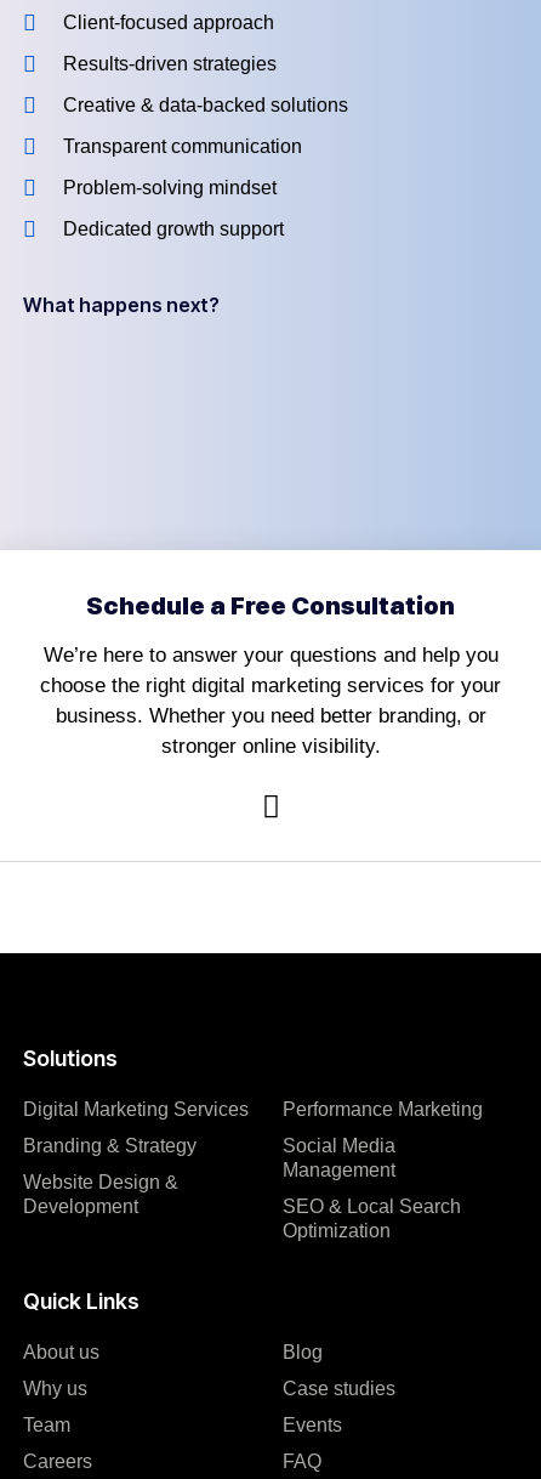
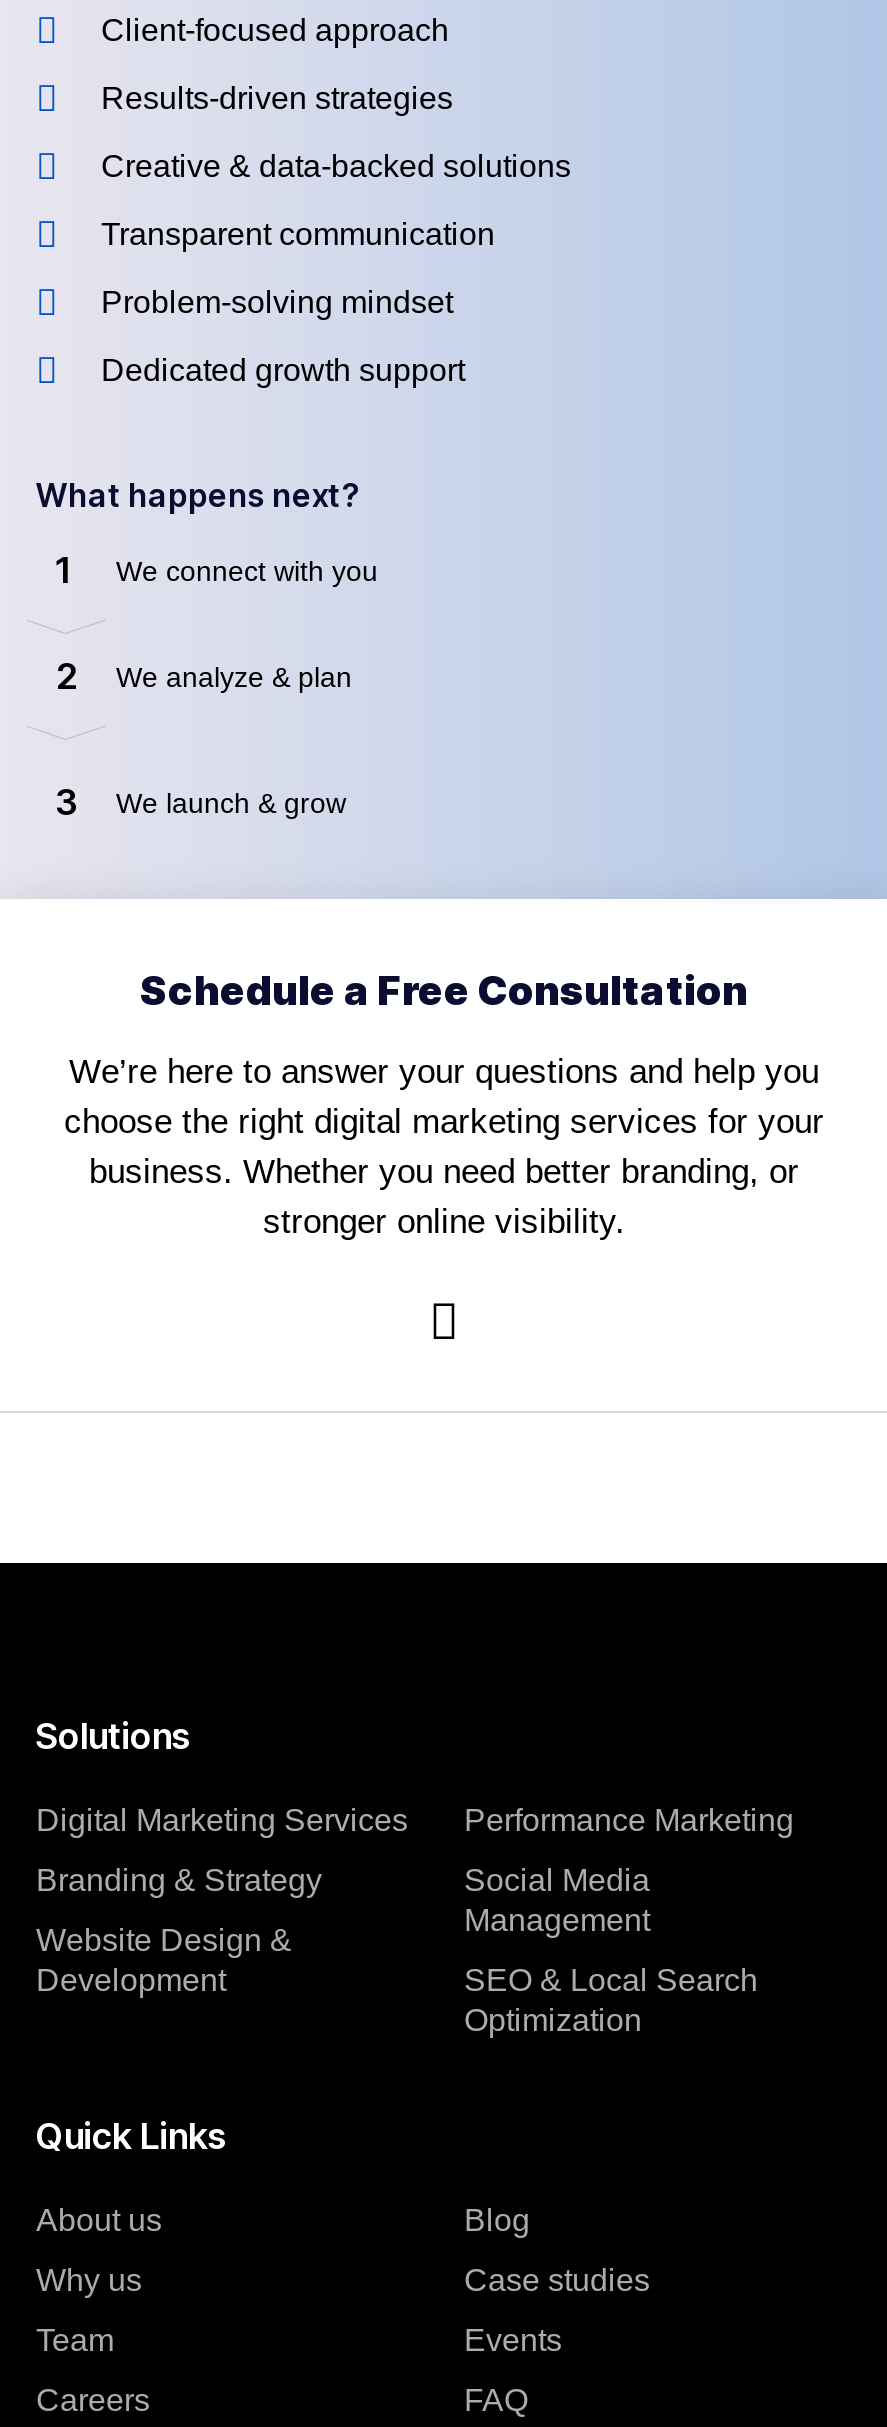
+ 1
+ We connect with you
+ 2
+ We analyze & plan
+ 3
+ We launch & grow
